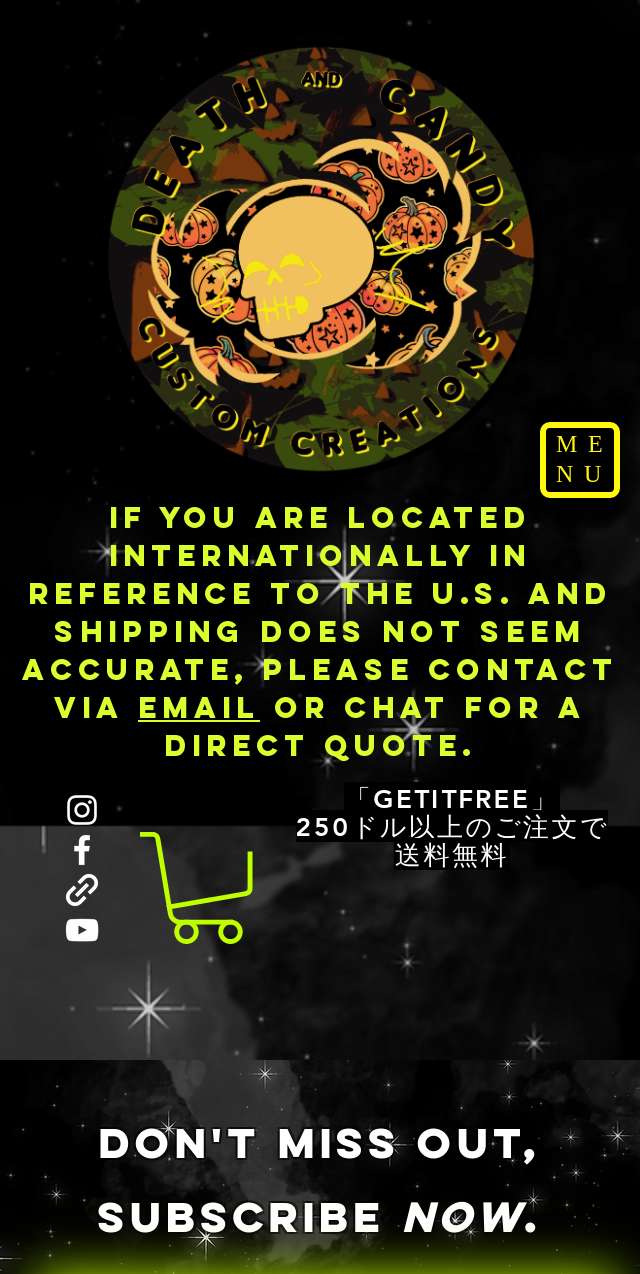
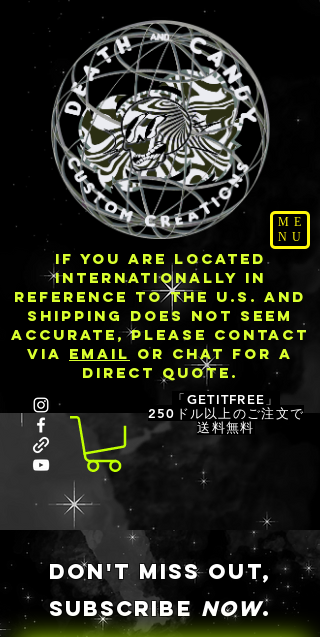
- [image]
+ [image]
